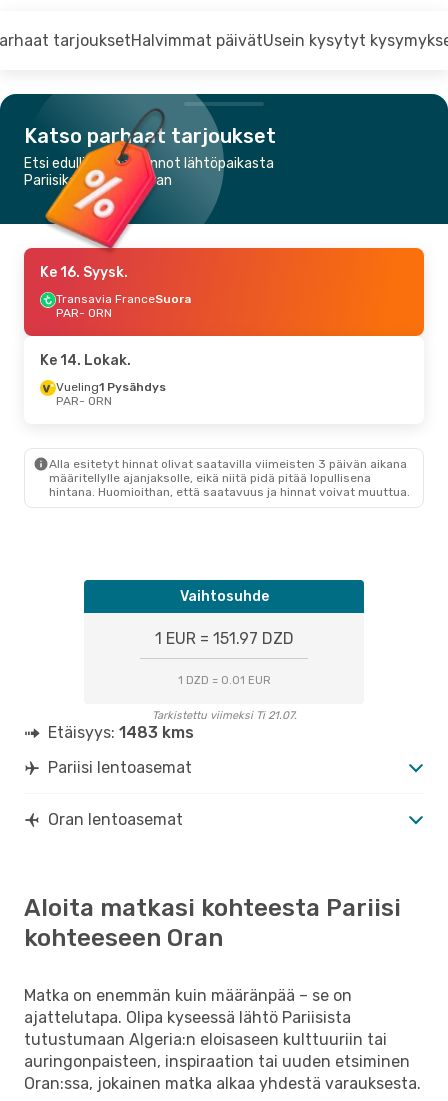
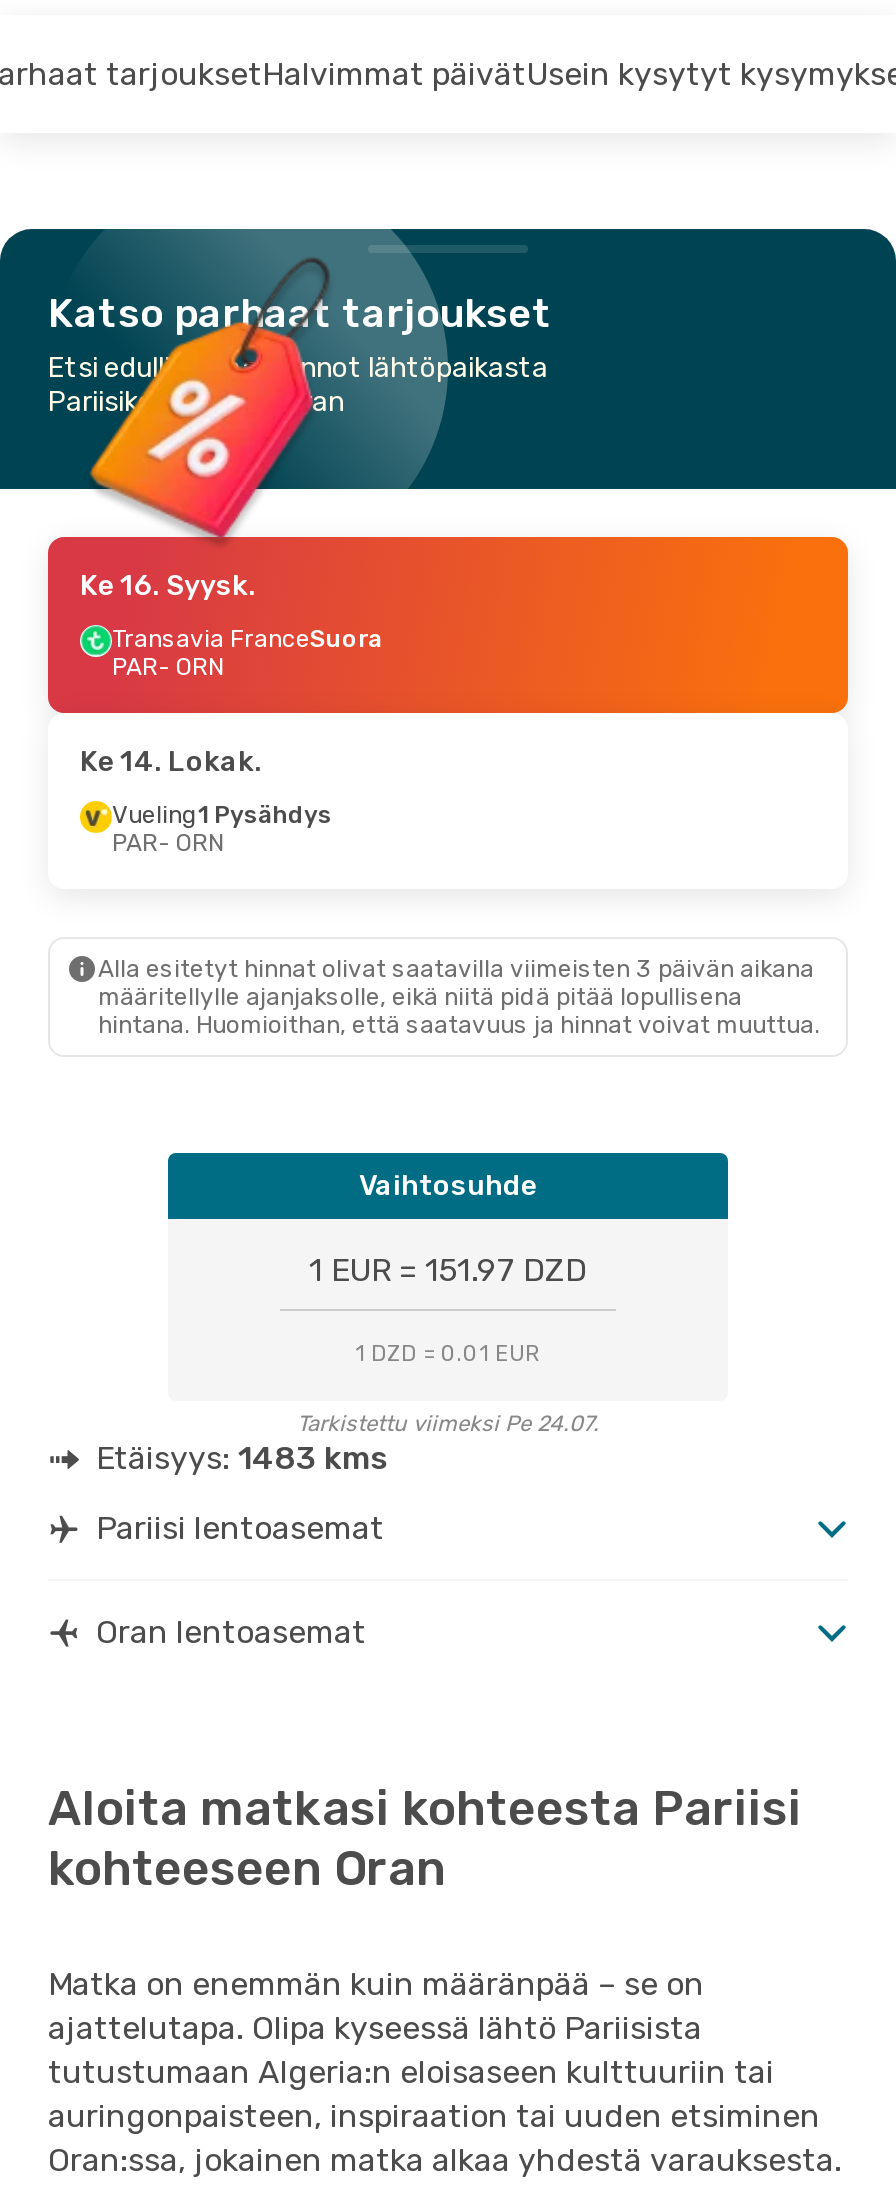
moved down: [image] | Katso parhaat tarjoukset | Etsi edullisimmat lennot lähtöpaikasta | ... | määritellylle ajanjaksolle, eikä niitä pidä pitää lopullisena | hintana. Huomioithan, että saatavuus ja hinnat voivat muuttua.

- Tarkistettu viimeksi Ti 21.07.
+ Tarkistettu viimeksi Pe 24.07.
